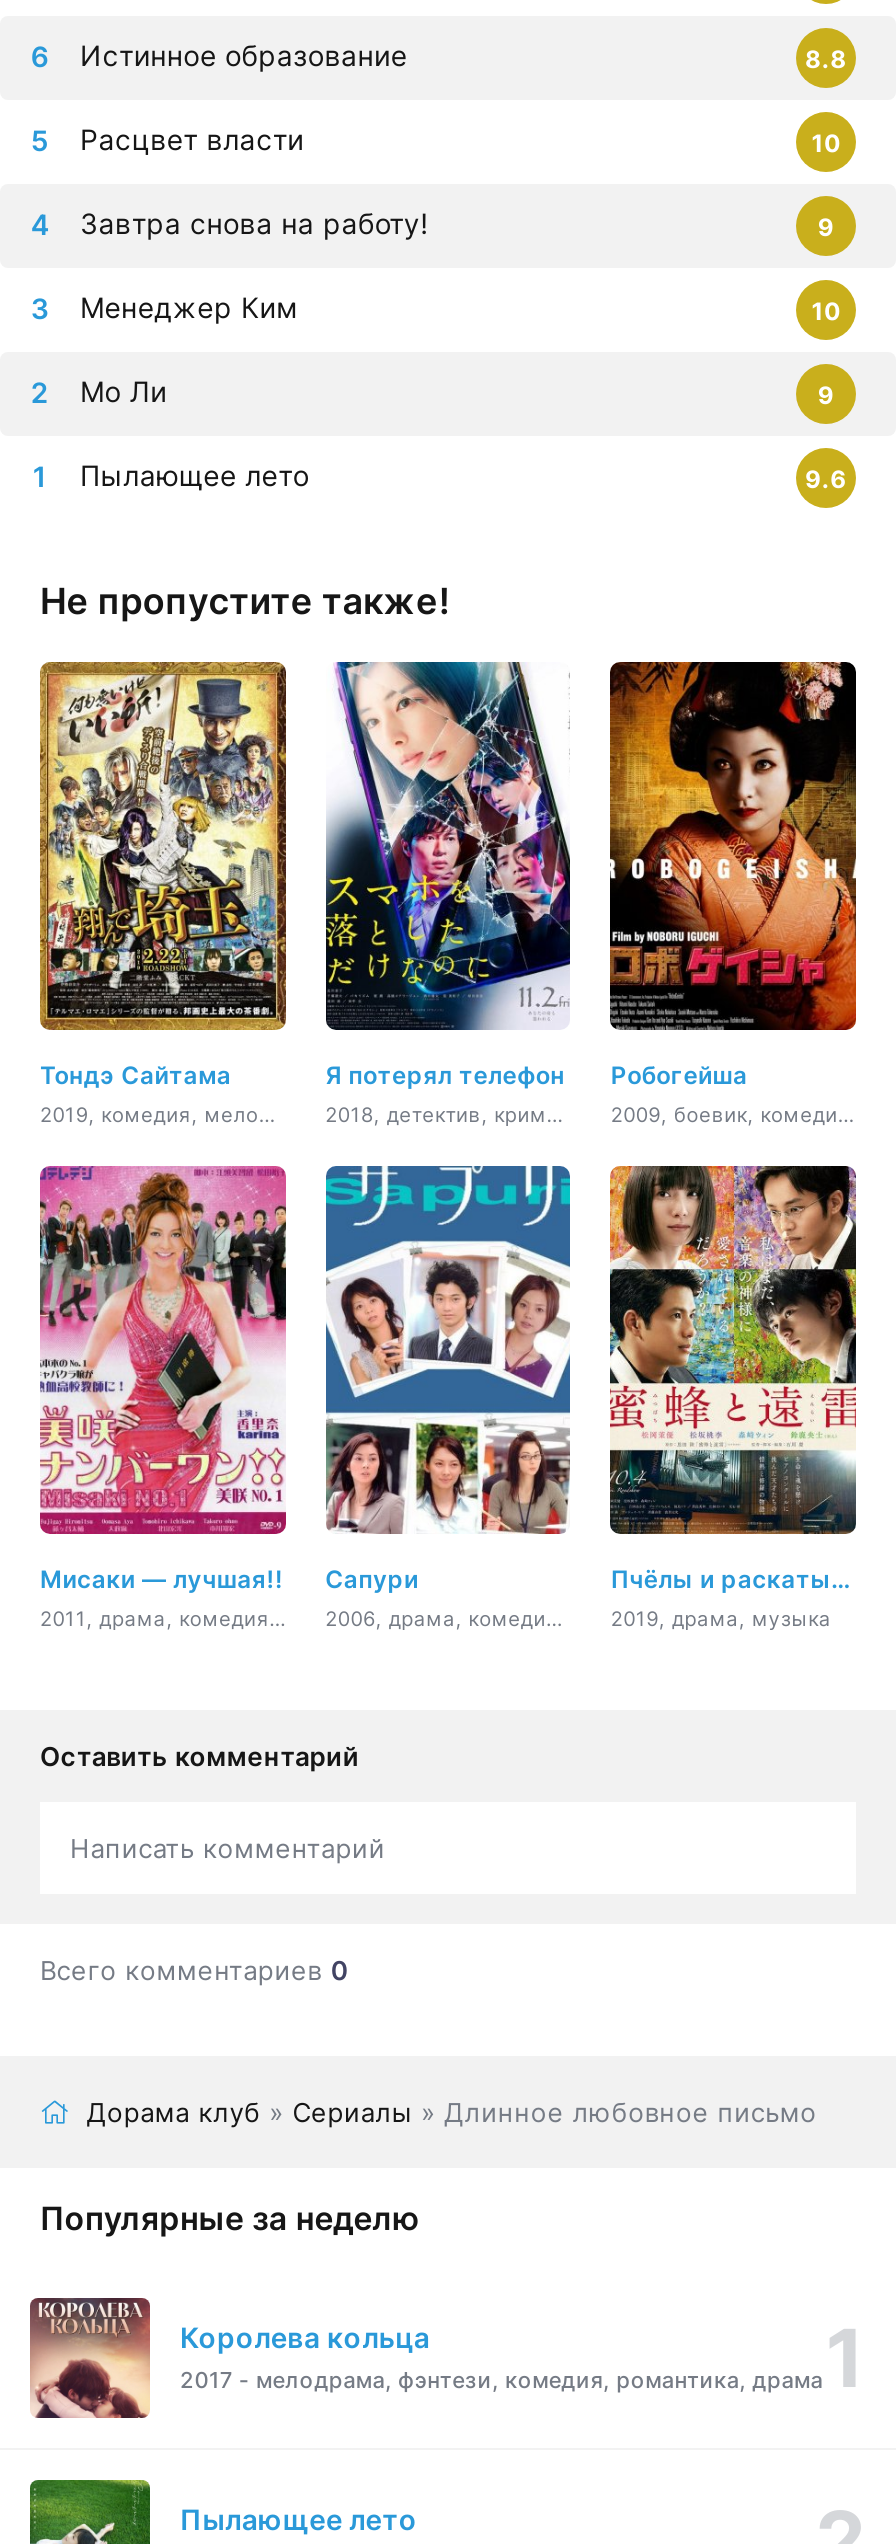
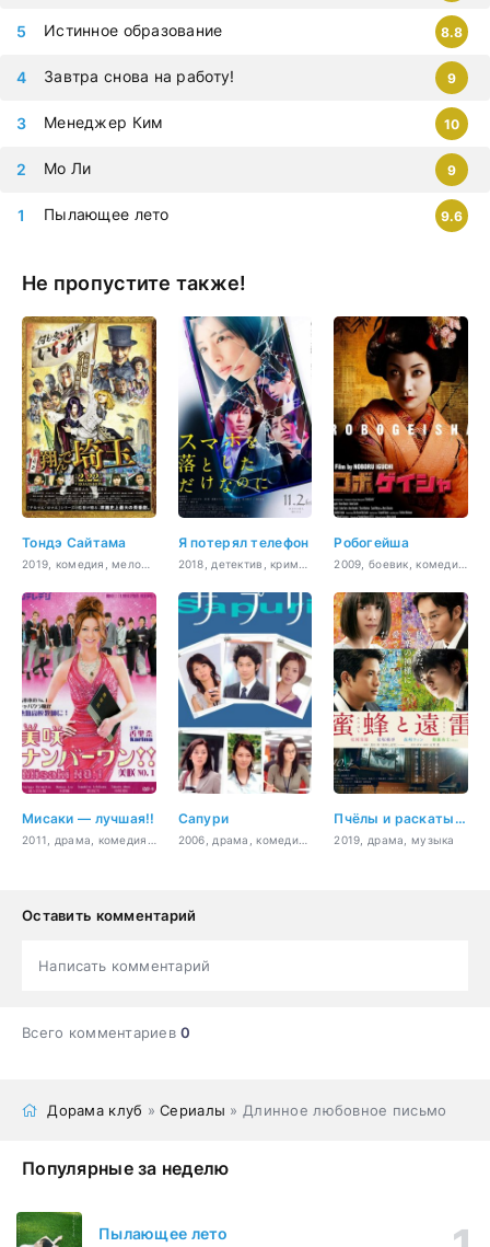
- Расцвет власти
- 10

- [image]
- Королева кольца
- 2017 - мелодрама, фэнтези, комедия, романтика, драма
